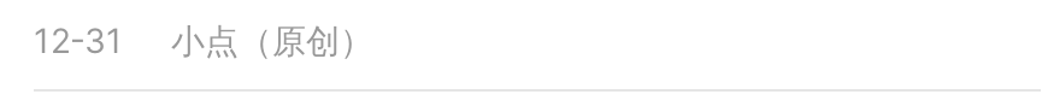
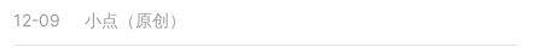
- 12-31 小点（原创）
+ 12-09 小点（原创）
